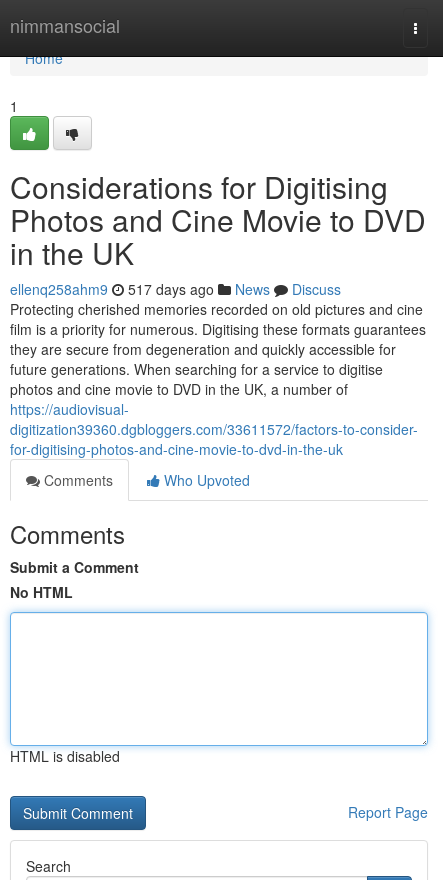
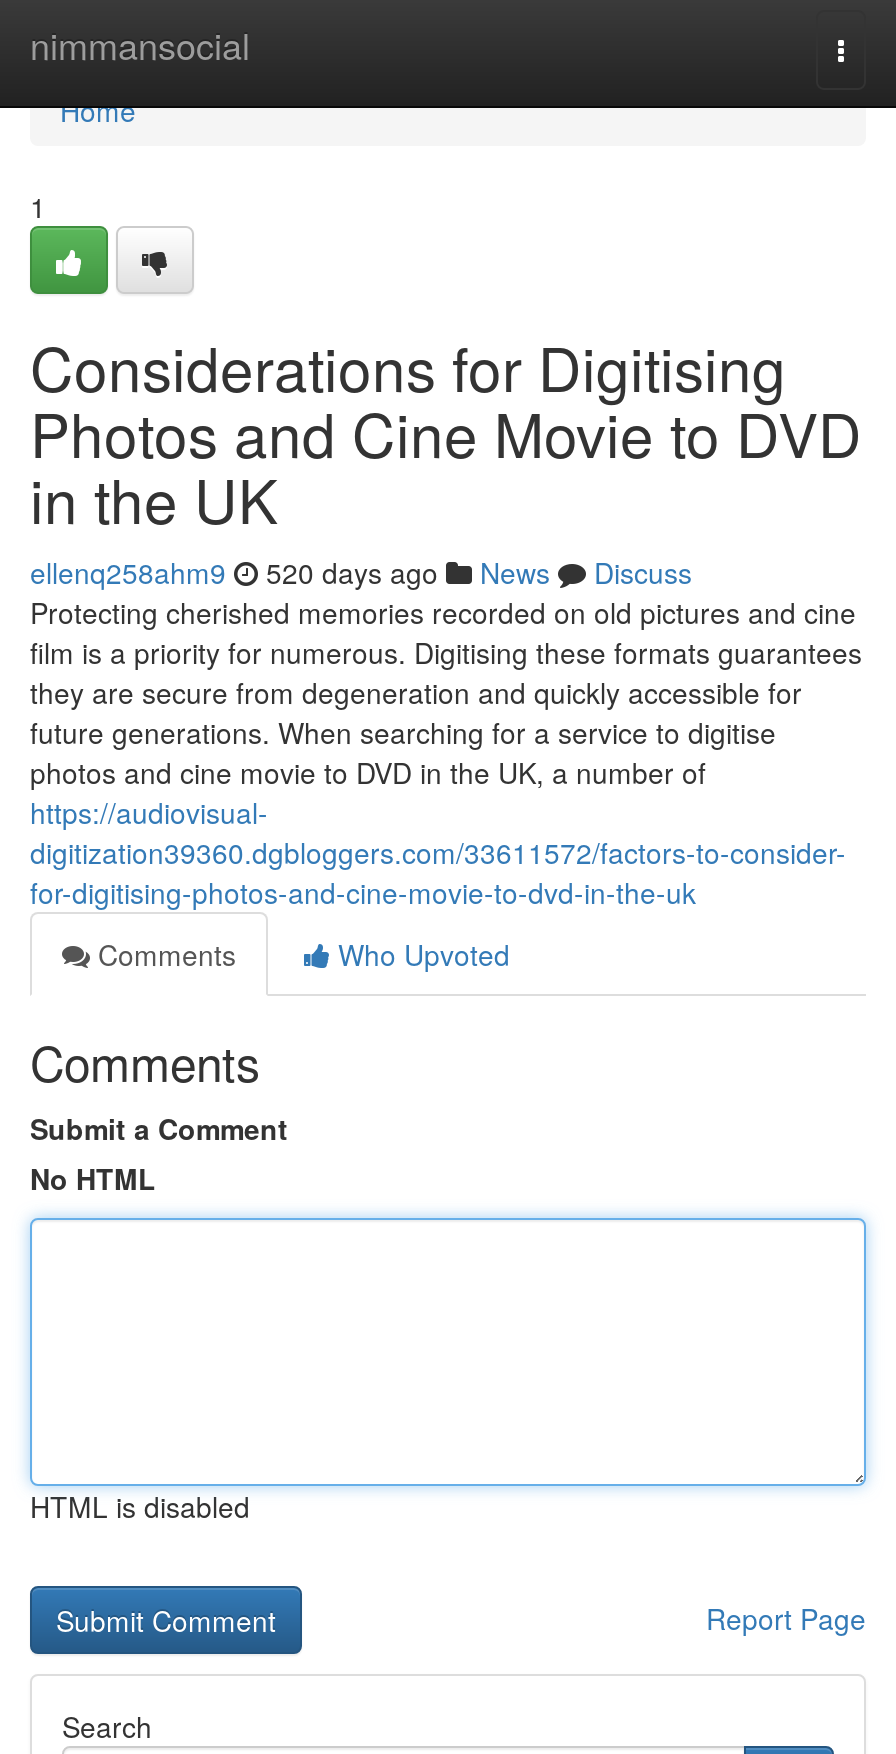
- ellenq258ahm9 517 days ago News Discuss
+ ellenq258ahm9 520 days ago News Discuss
